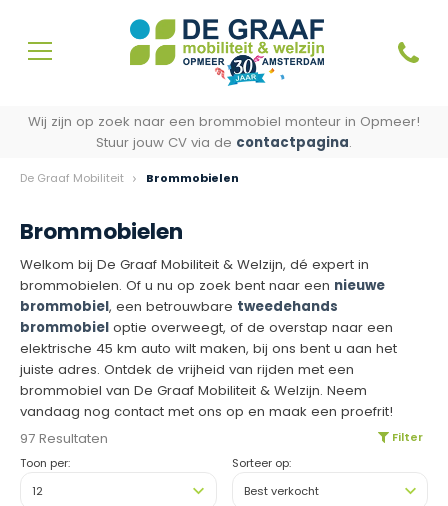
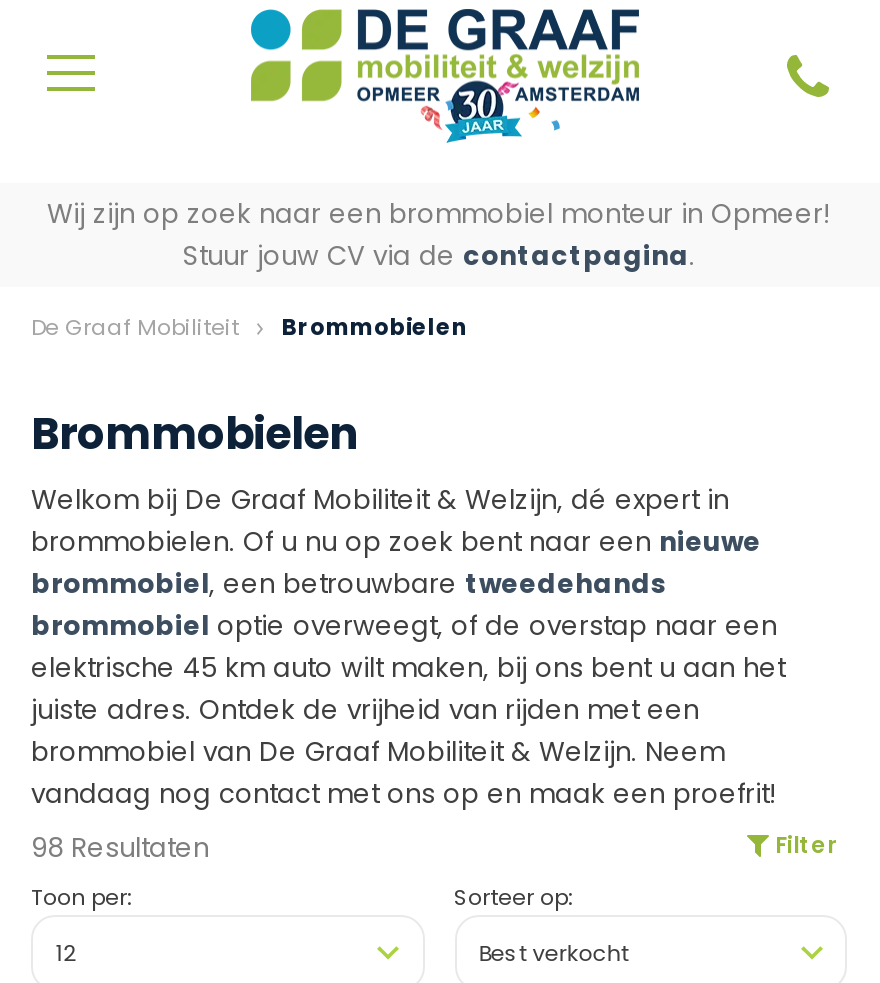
- 97 Resultaten
+ 98 Resultaten
